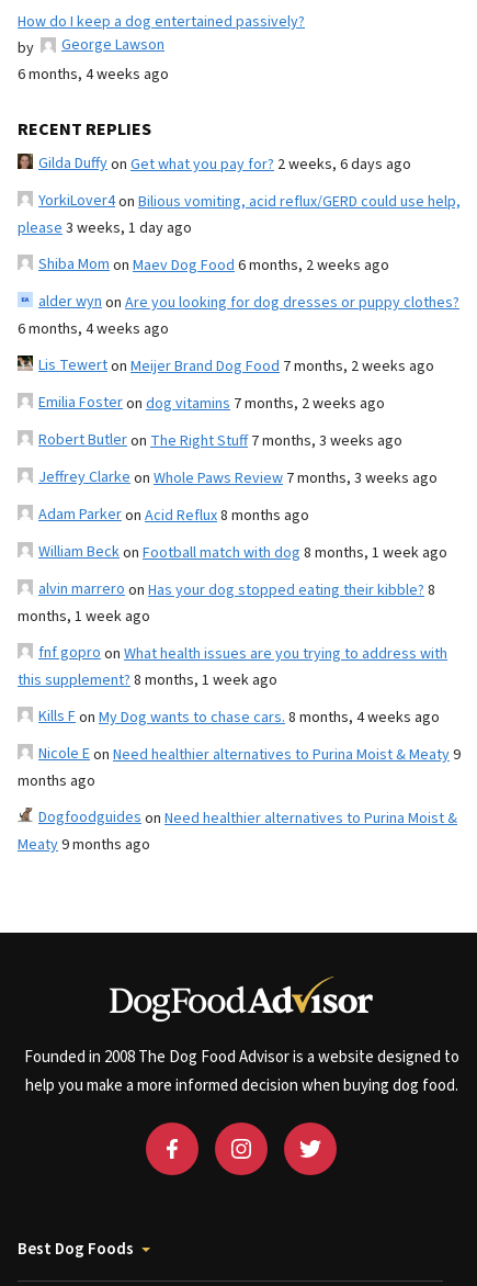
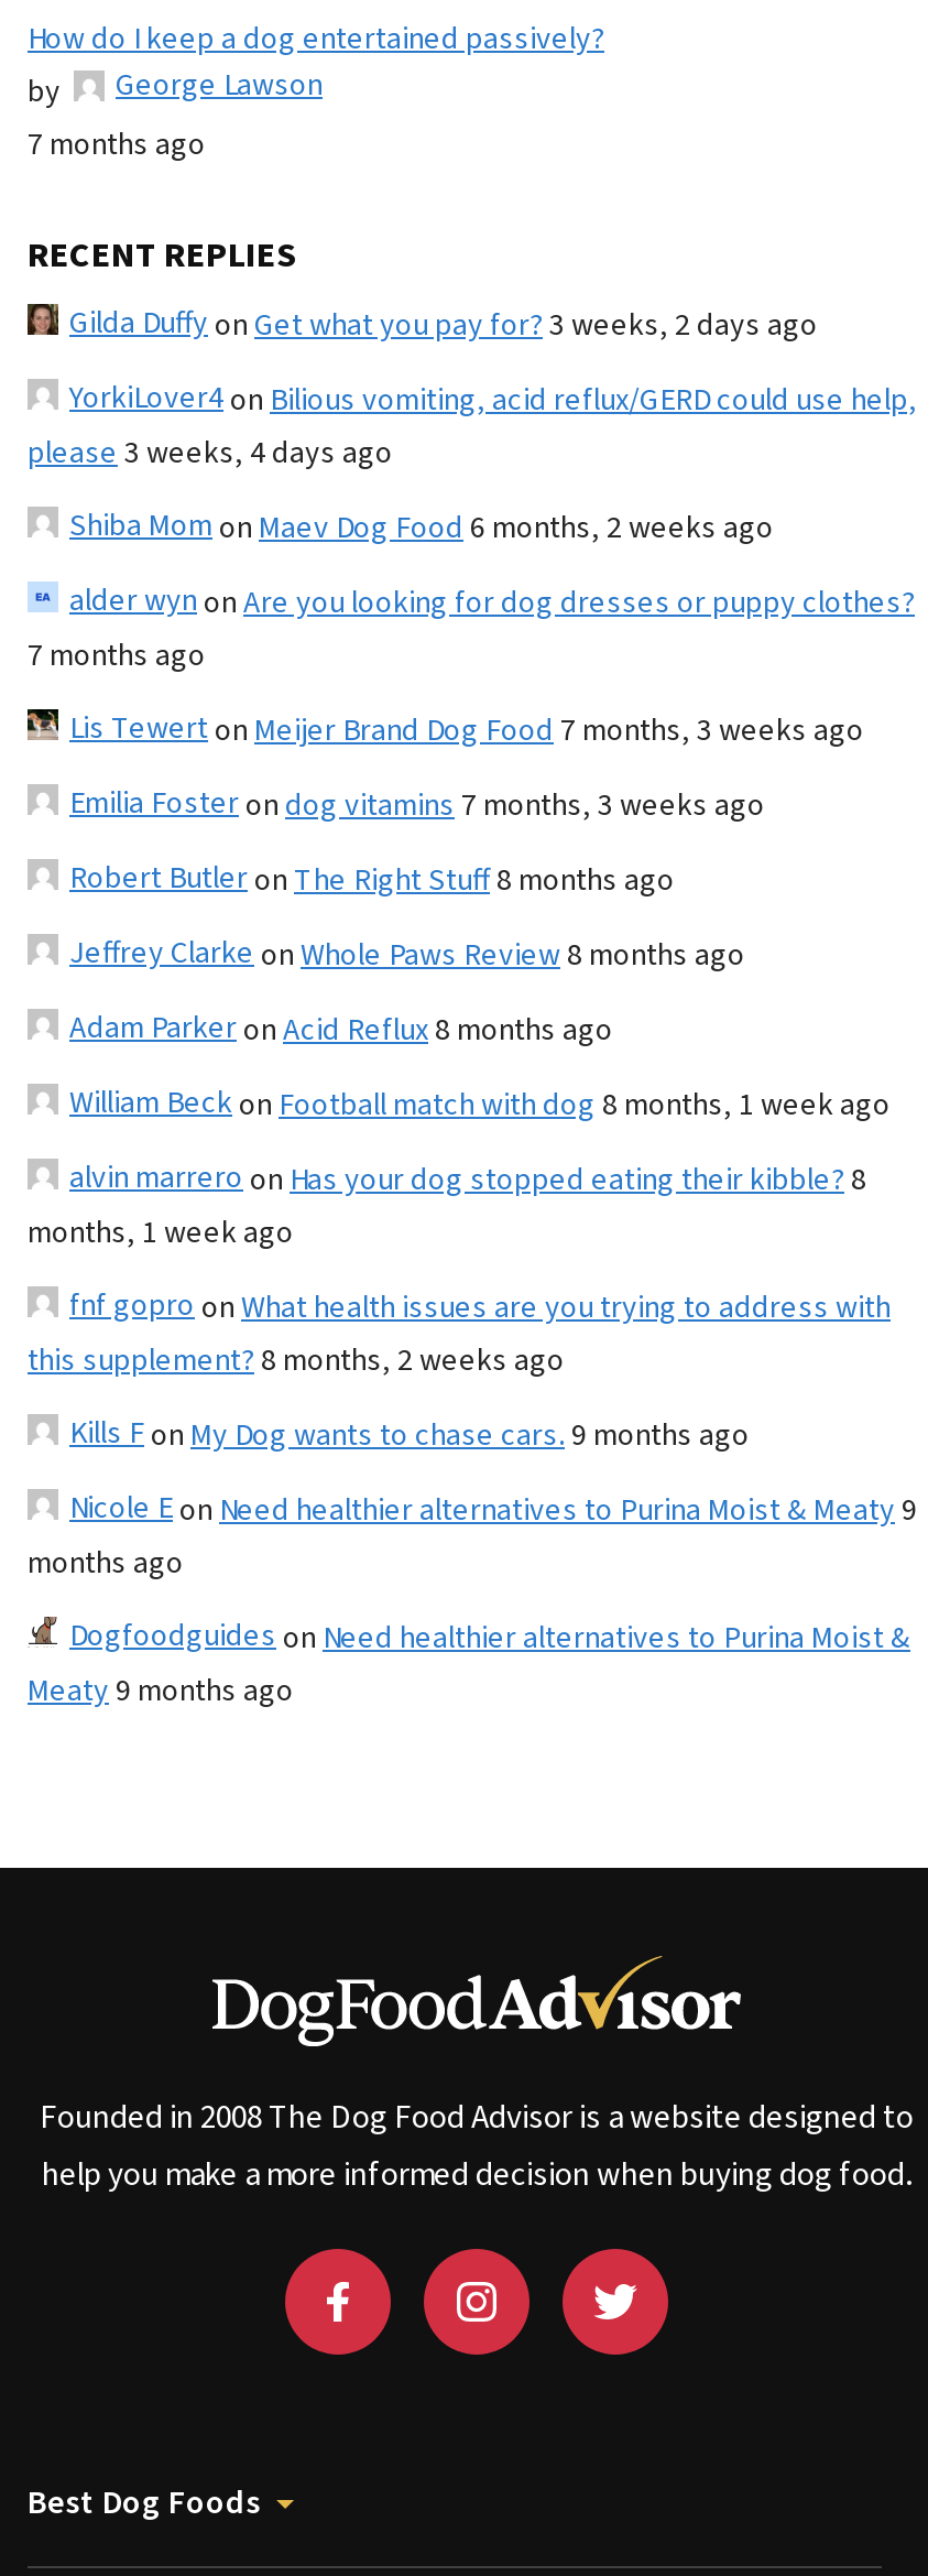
- 6 months, 4 weeks ago
+ 7 months ago

- Gilda Duffyon Get what you pay for? 2 weeks, 6 days ago
+ Gilda Duffyon Get what you pay for? 3 weeks, 2 days ago

- please 3 weeks, 1 day ago
+ please 3 weeks, 4 days ago

- 6 months, 4 weeks ago
+ 7 months ago

- Lis Tewerton Meijer Brand Dog Food 7 months, 2 weeks ago
+ Lis Tewerton Meijer Brand Dog Food 7 months, 3 weeks ago

- Emilia Fosteron dog vitamins 7 months, 2 weeks ago
+ Emilia Fosteron dog vitamins 7 months, 3 weeks ago

- Robert Butleron The Right Stuff 7 months, 3 weeks ago
+ Robert Butleron The Right Stuff 8 months ago

- Jeffrey Clarkeon Whole Paws Review 7 months, 3 weeks ago
+ Jeffrey Clarkeon Whole Paws Review 8 months ago

- this supplement? 8 months, 1 week ago
+ this supplement? 8 months, 2 weeks ago

- Kills Fon My Dog wants to chase cars. 8 months, 4 weeks ago
+ Kills Fon My Dog wants to chase cars. 9 months ago
